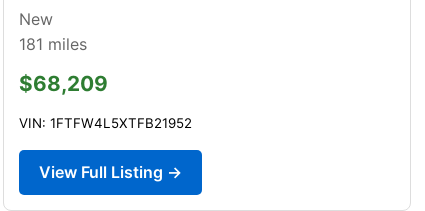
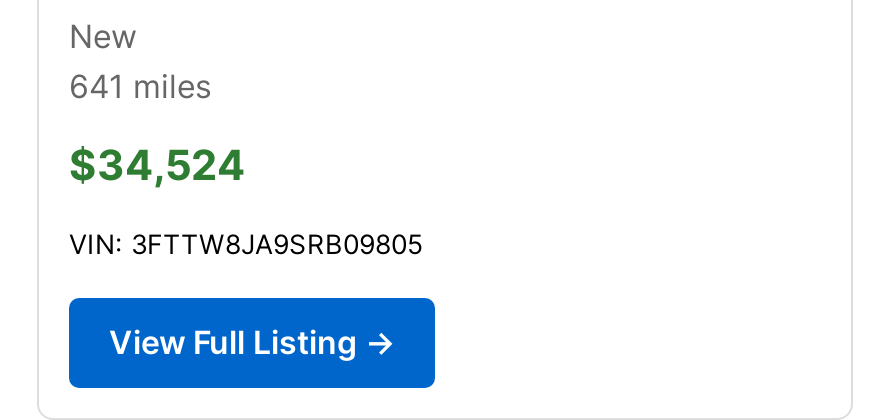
- 181 miles
+ 641 miles

- $68,209
+ $34,524

- VIN: 1FTFW4L5XTFB21952
+ VIN: 3FTTW8JA9SRB09805
